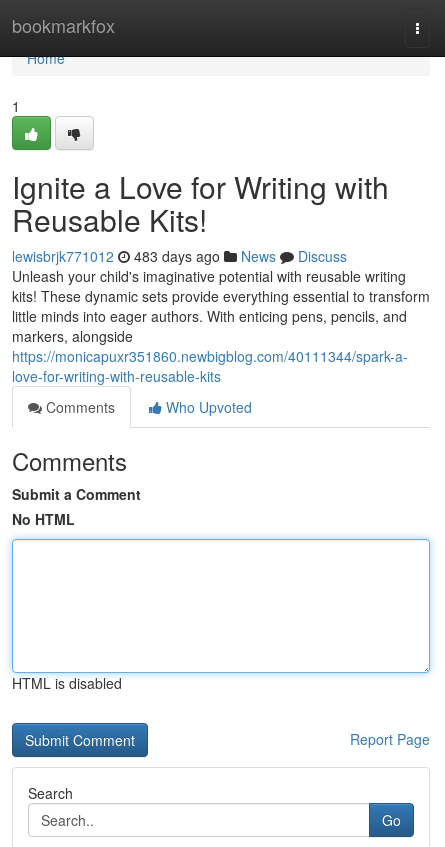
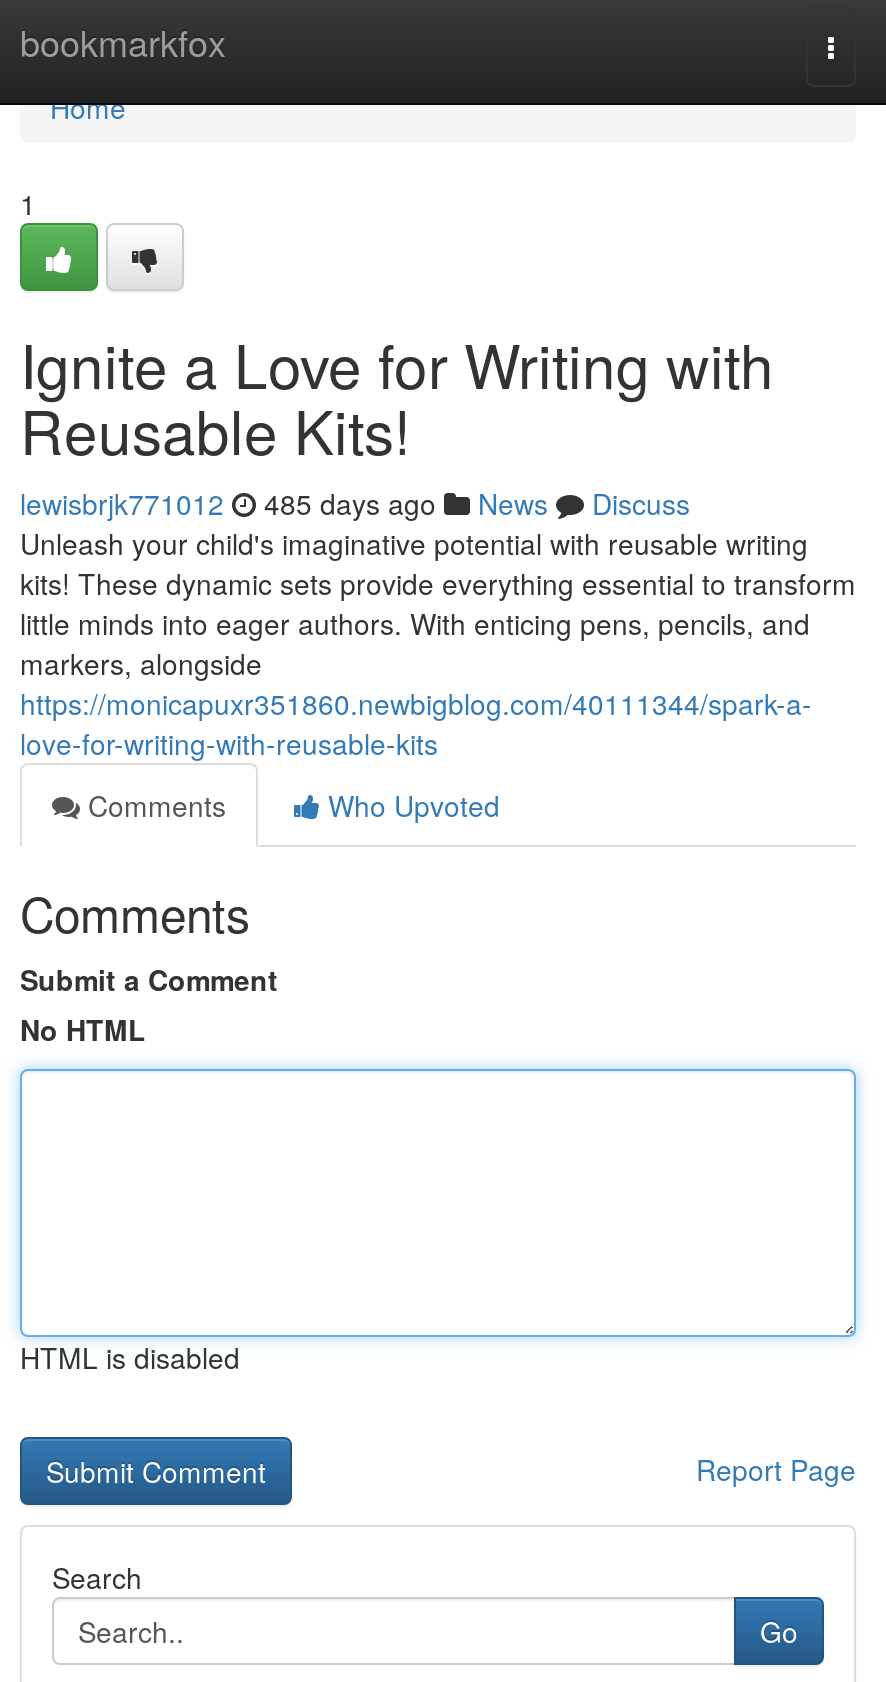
- lewisbrjk771012 483 days ago News Discuss
+ lewisbrjk771012 485 days ago News Discuss
